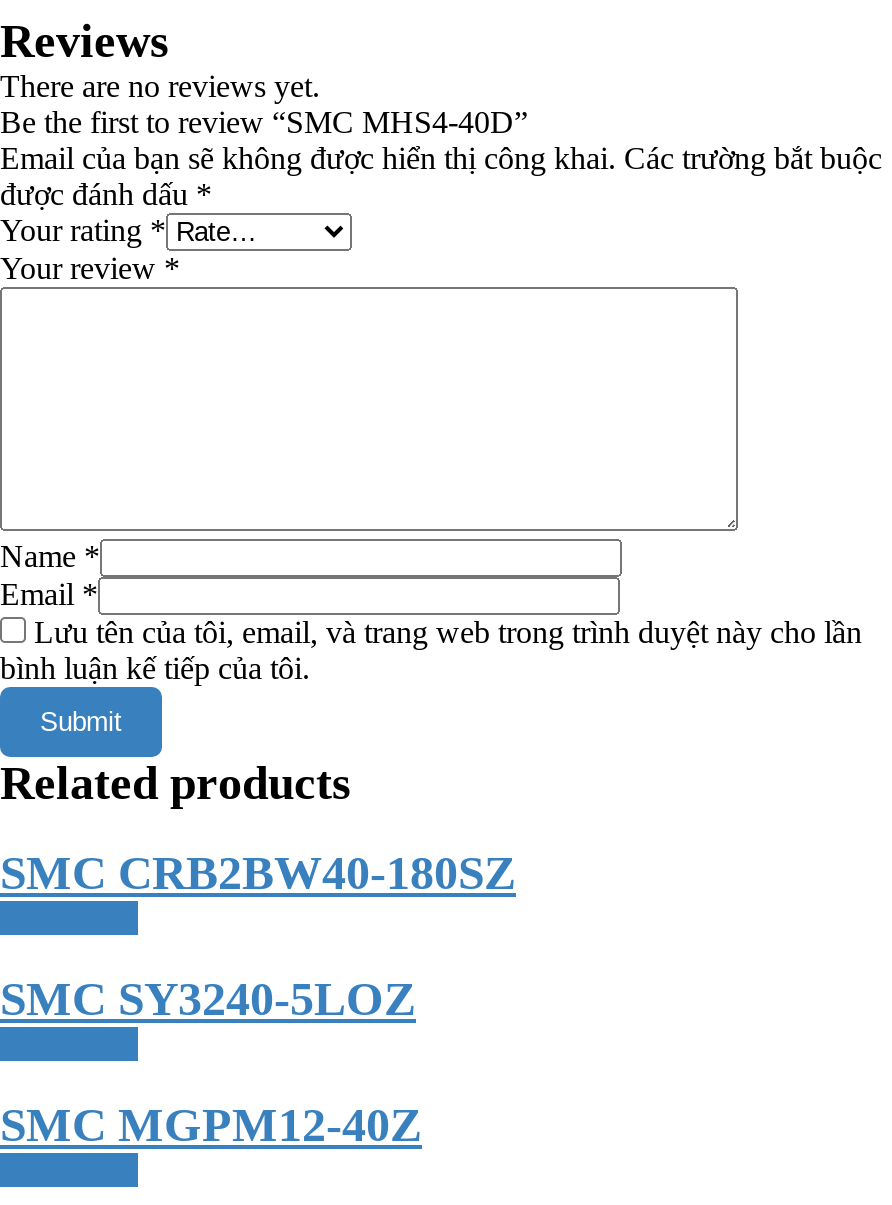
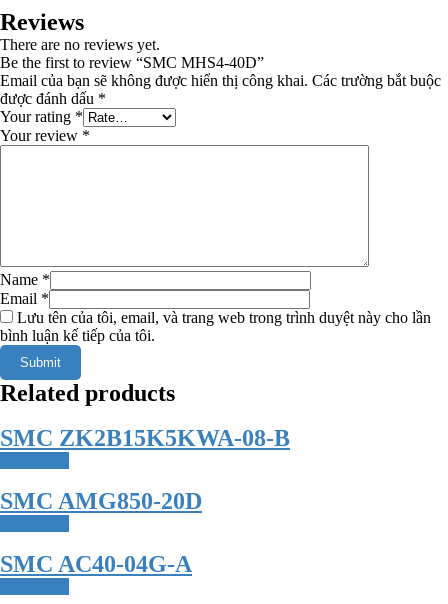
- SMC CRB2BW40-180SZ
+ SMC ZK2B15K5KWA-08-B

- SMC SY3240-5LOZ
+ SMC AMG850-20D

- SMC MGPM12-40Z
+ SMC AC40-04G-A
